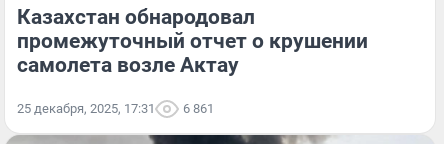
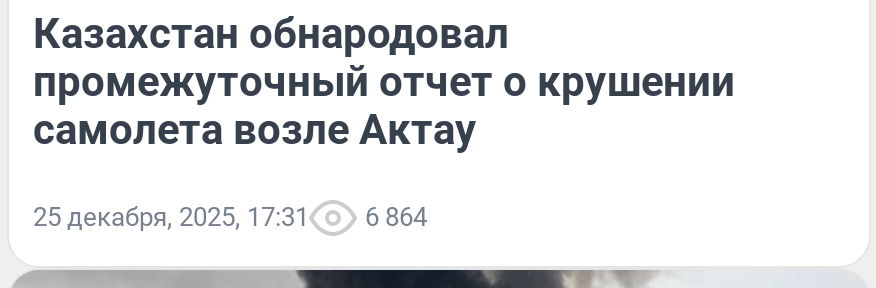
- 25 декабря, 2025, 17:31 6 861
+ 25 декабря, 2025, 17:31 6 864
